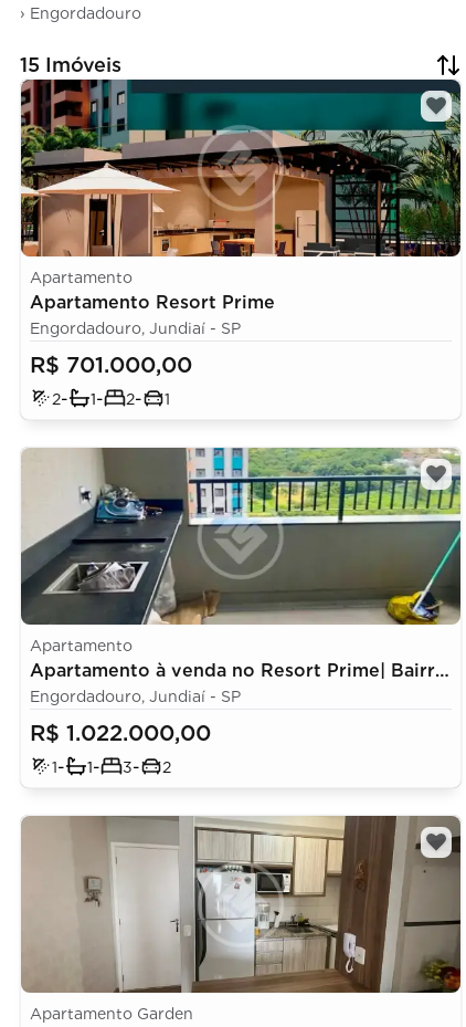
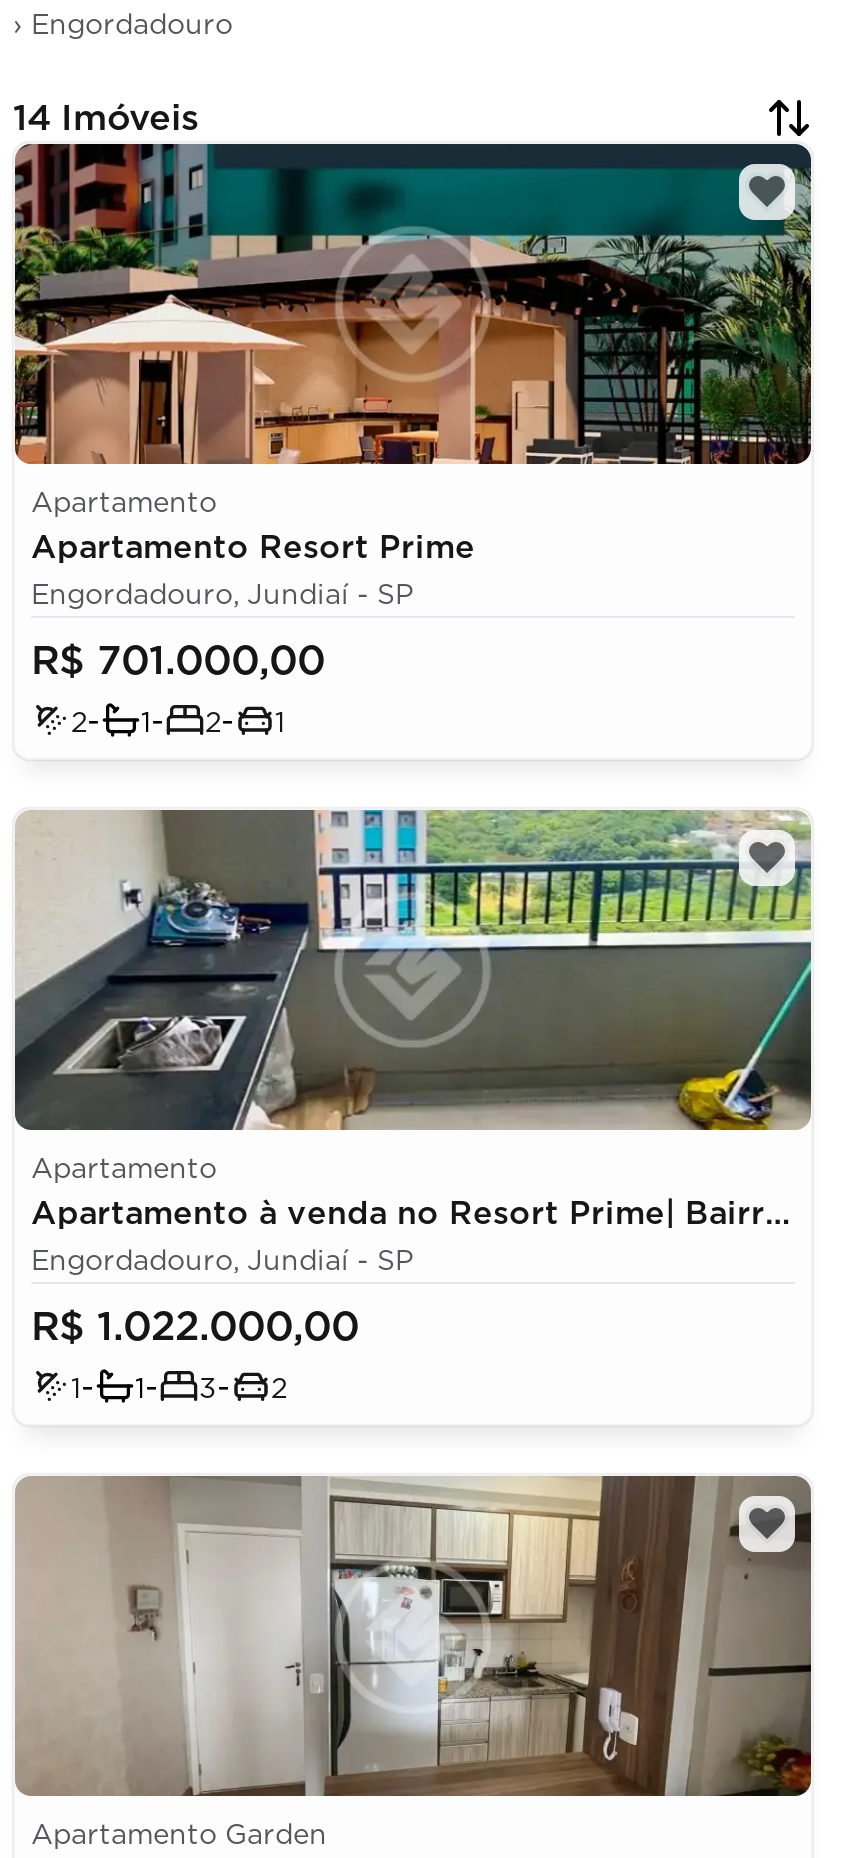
- 15 Imóveis
+ 14 Imóveis
